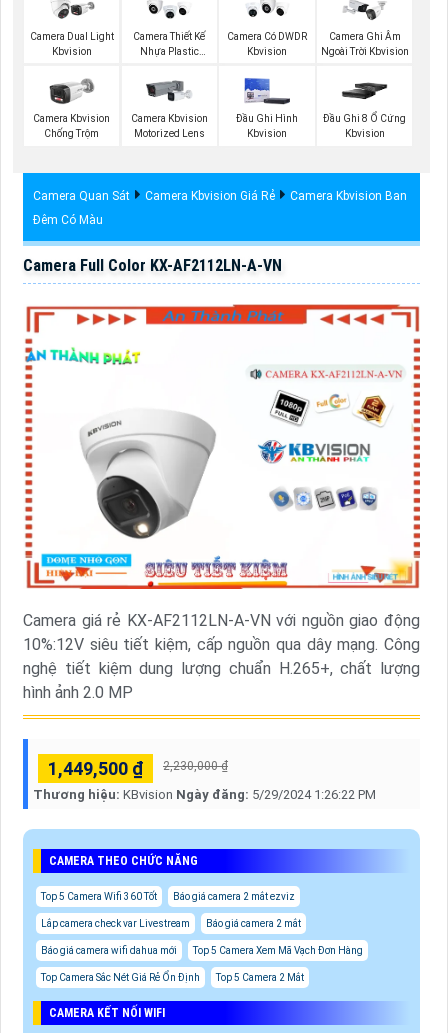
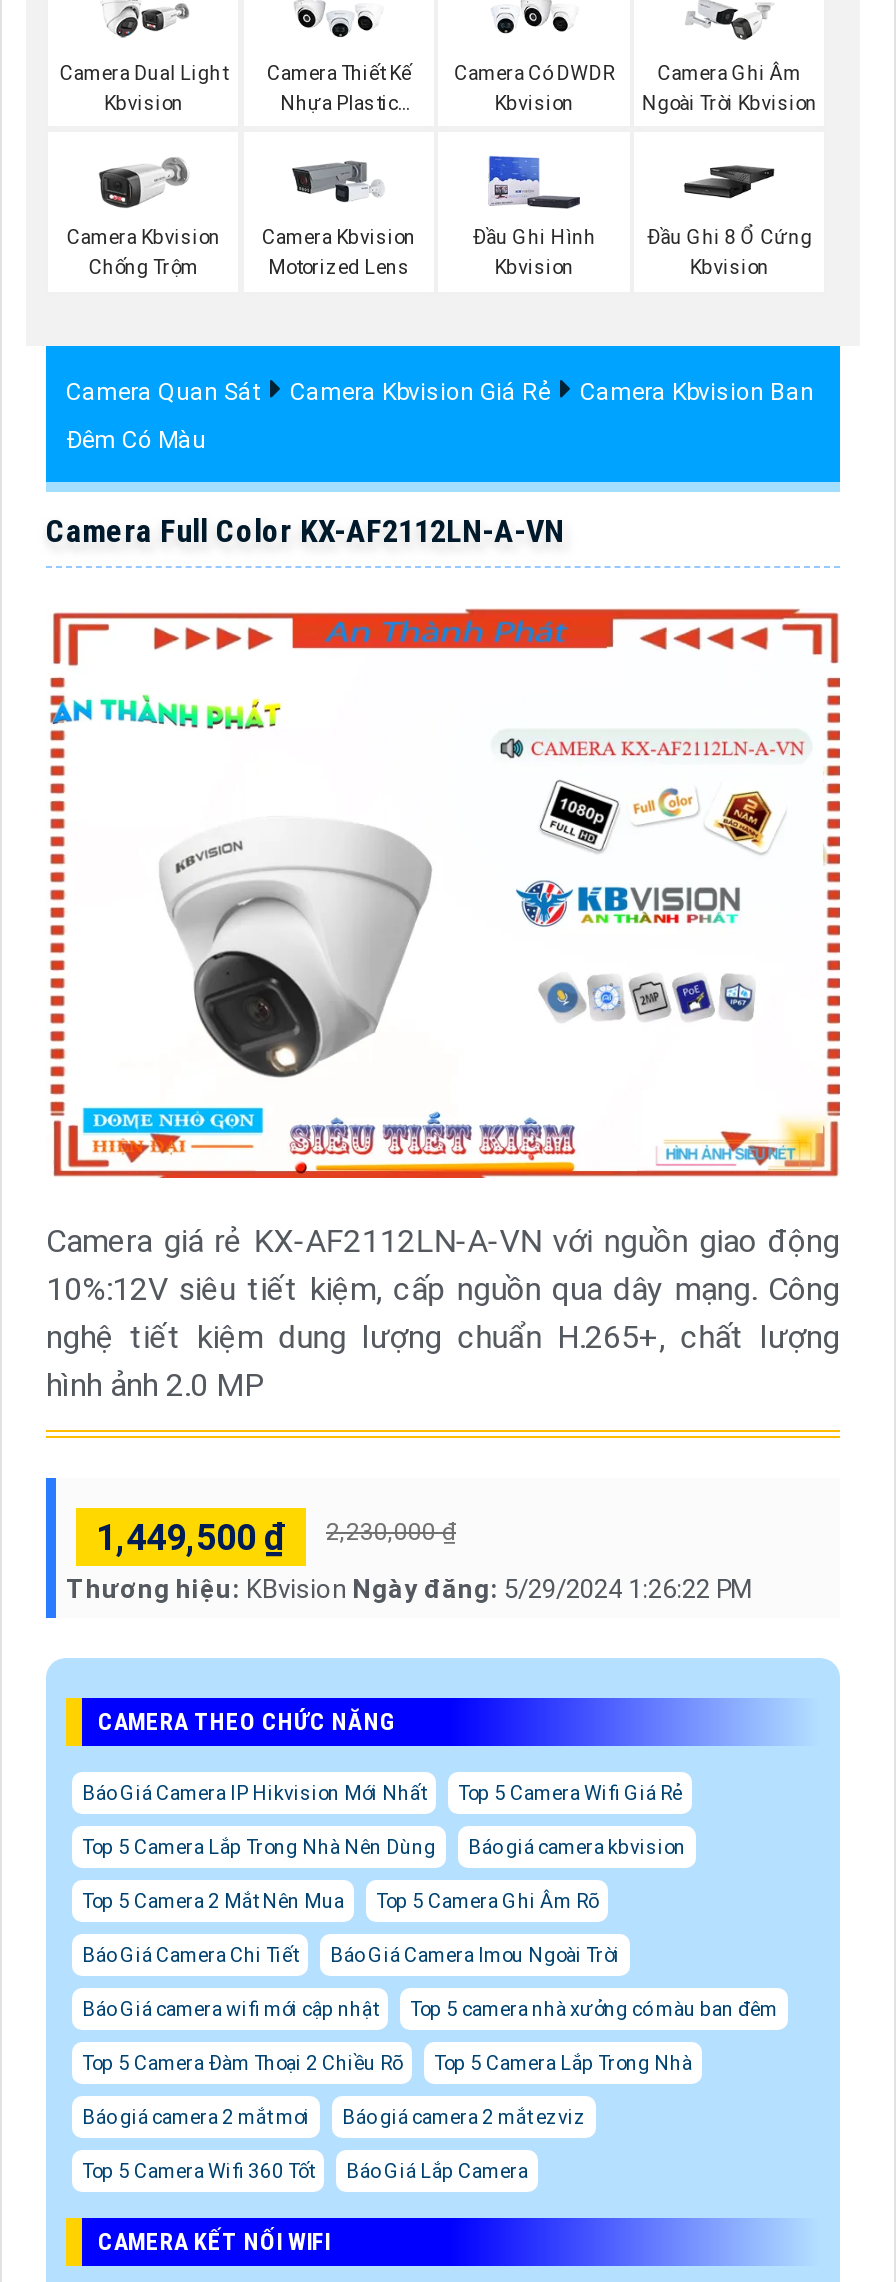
+ Báo Giá Camera IP Hikvision Mới Nhất
+ Top 5 Camera Wifi Giá Rẻ
+ Top 5 Camera Lắp Trong Nhà Nên Dùng
+ Báo giá camera kbvision
+ Top 5 Camera 2 Mắt Nên Mua
+ Top 5 Camera Ghi Âm Rõ
+ Báo Giá Camera Chi Tiết
+ Báo Giá Camera Imou Ngoài Trời
+ Báo Giá camera wifi mới cập nhật
+ Top 5 camera nhà xưởng có màu ban đêm
+ Top 5 Camera Đàm Thoại 2 Chiều Rõ
+ Top 5 Camera Lắp Trong Nhà
+ Báo giá camera 2 mắt mơi

moved down: Top 5 Camera Wifi 360 Tốt

moved down: Báo giá camera 2 mắt ezviz

- Lắp camera check var Livestream
- Báo giá camera 2 mắt
- Báo giá camera wifi dahua mới
- Top 5 Camera Xem Mã Vạch Đơn Hàng
- Top Camera Sắc Nét Giá Rẻ Ổn Định
- Top 5 Camera 2 Mắt
+ Báo Giá Lắp Camera
